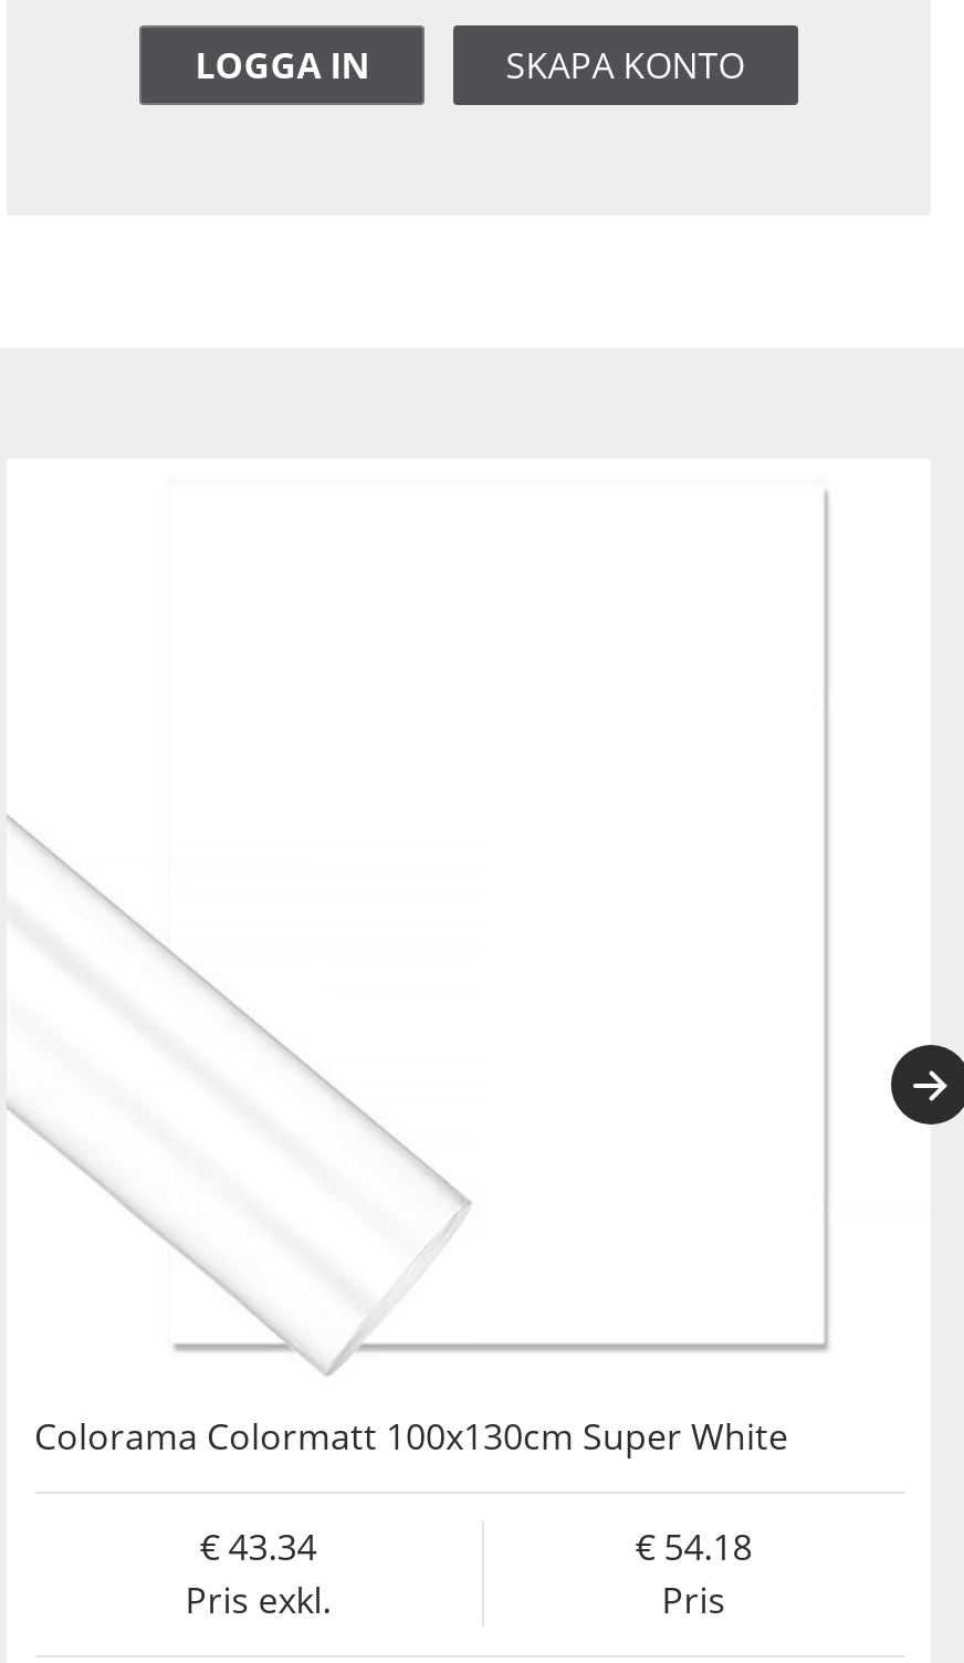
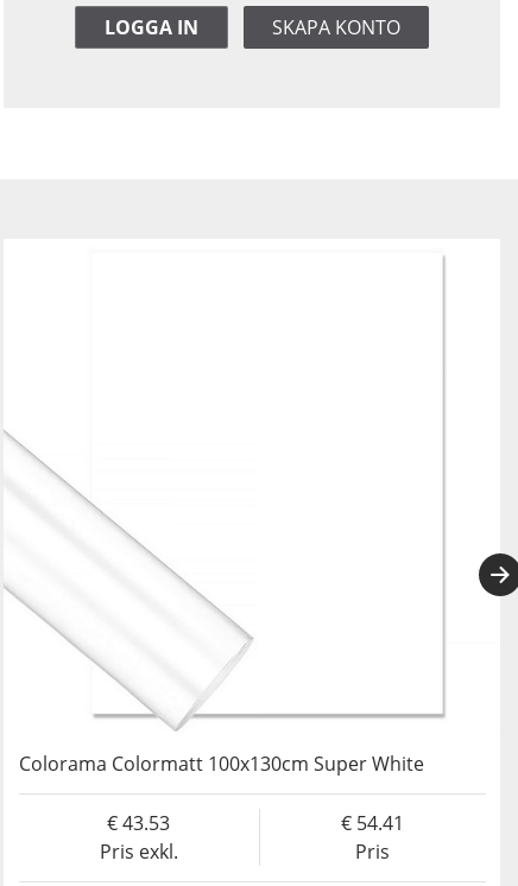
- 43.34
+ 43.53

- 54.18
+ 54.41
